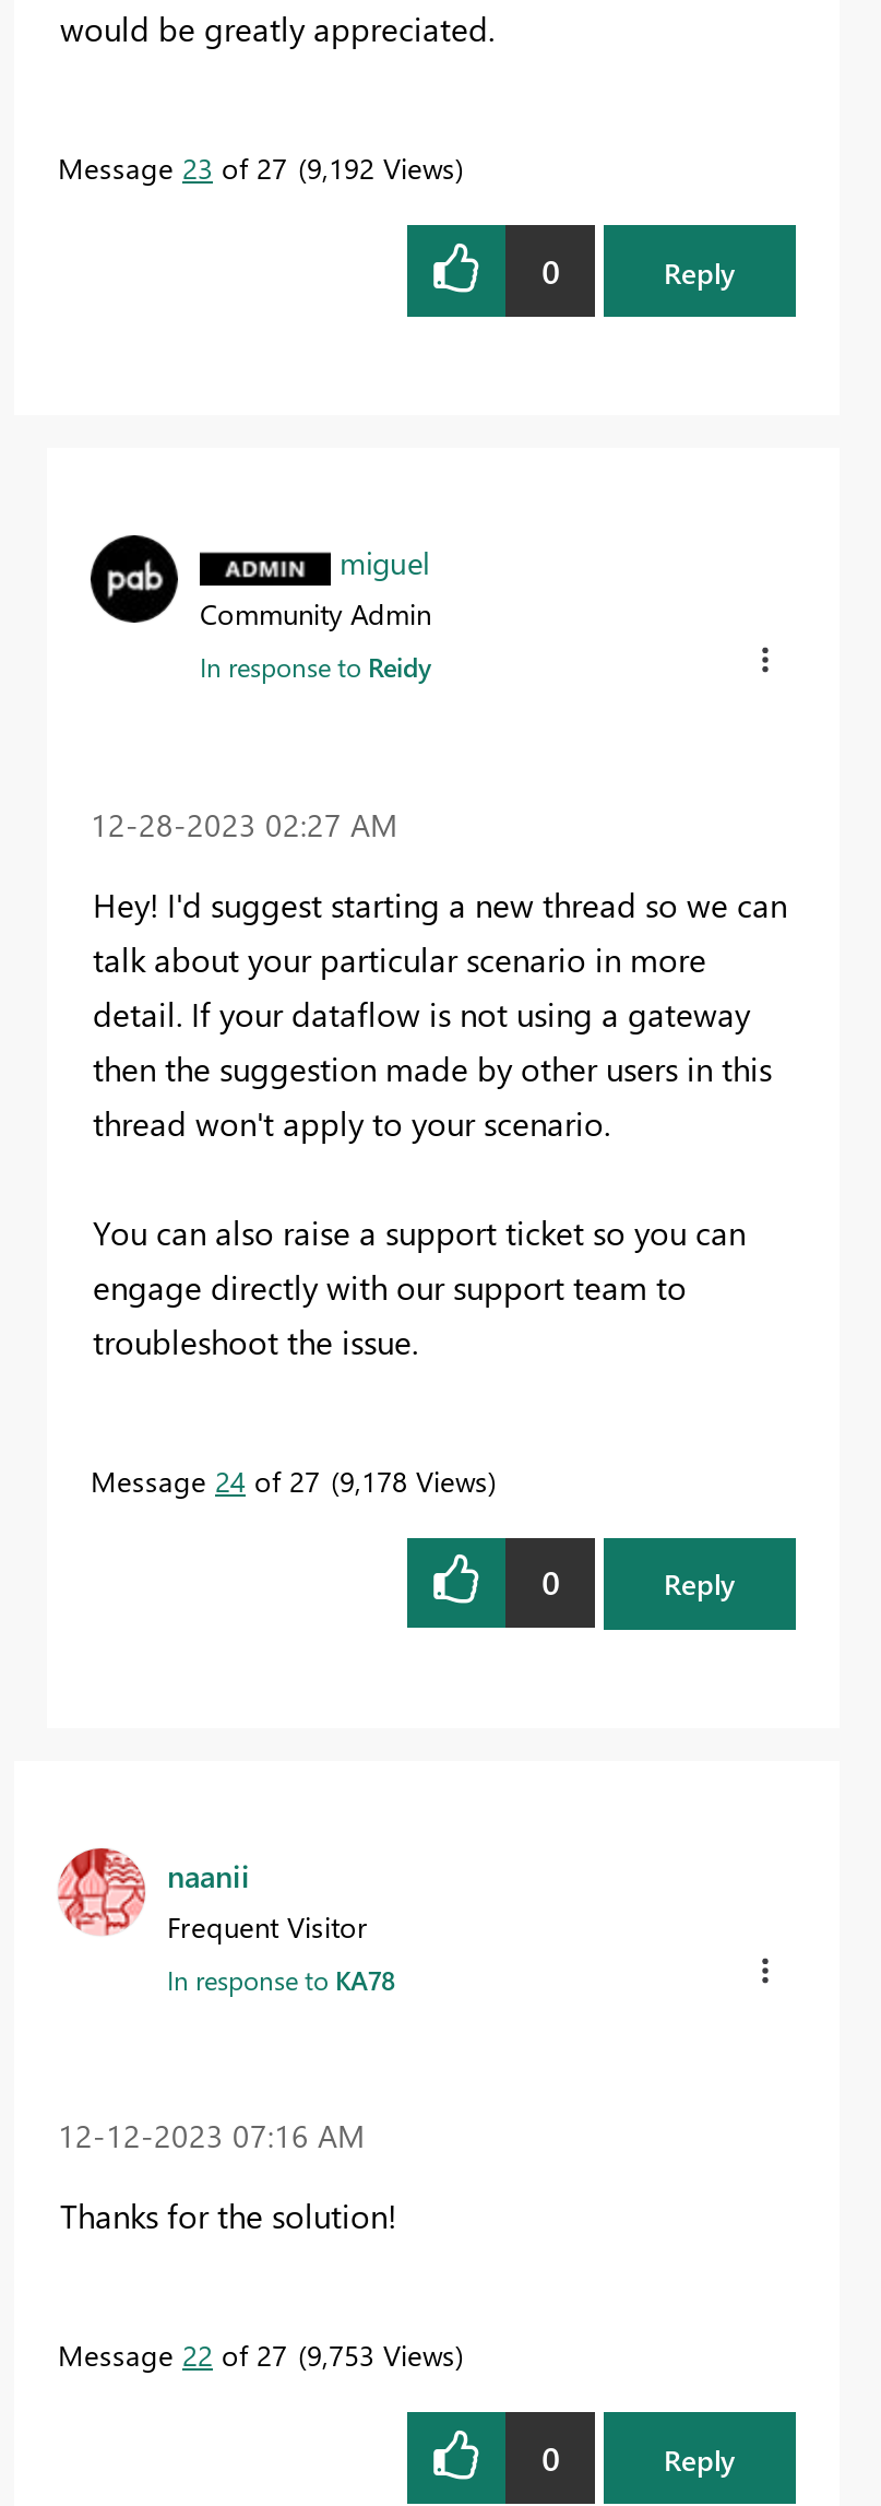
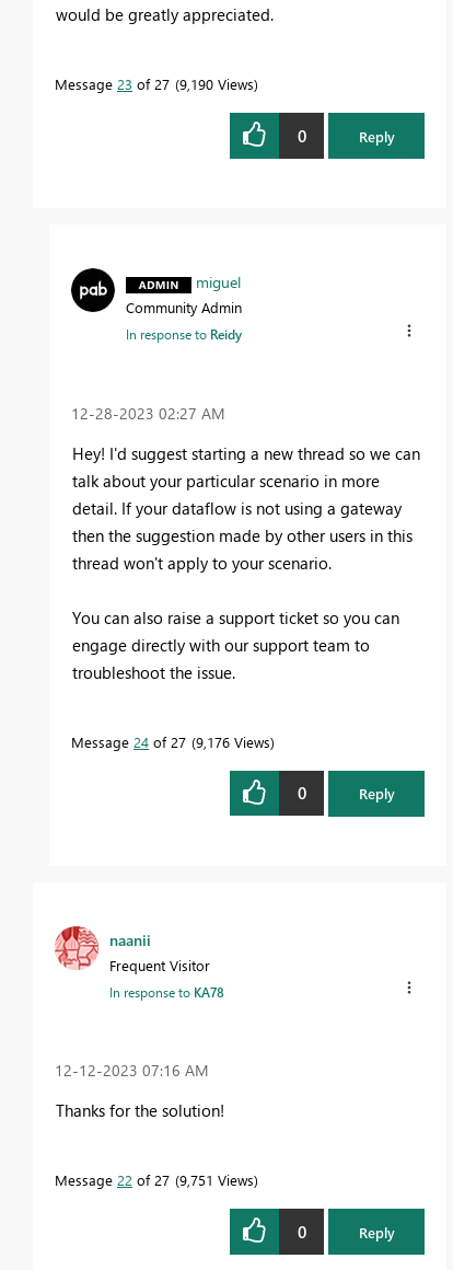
- Message 23 of 27 9,192 Views
+ Message 23 of 27 9,190 Views

- Message 24 of 27 9,178 Views
+ Message 24 of 27 9,176 Views

- Message 22 of 27 9,753 Views
+ Message 22 of 27 9,751 Views
